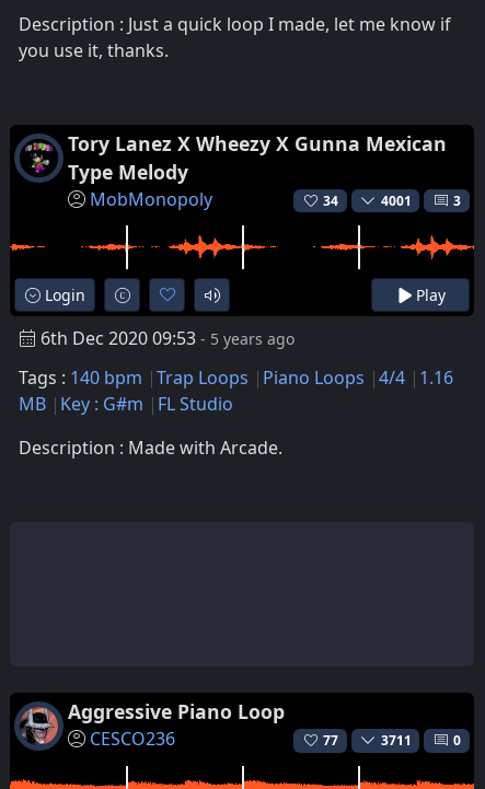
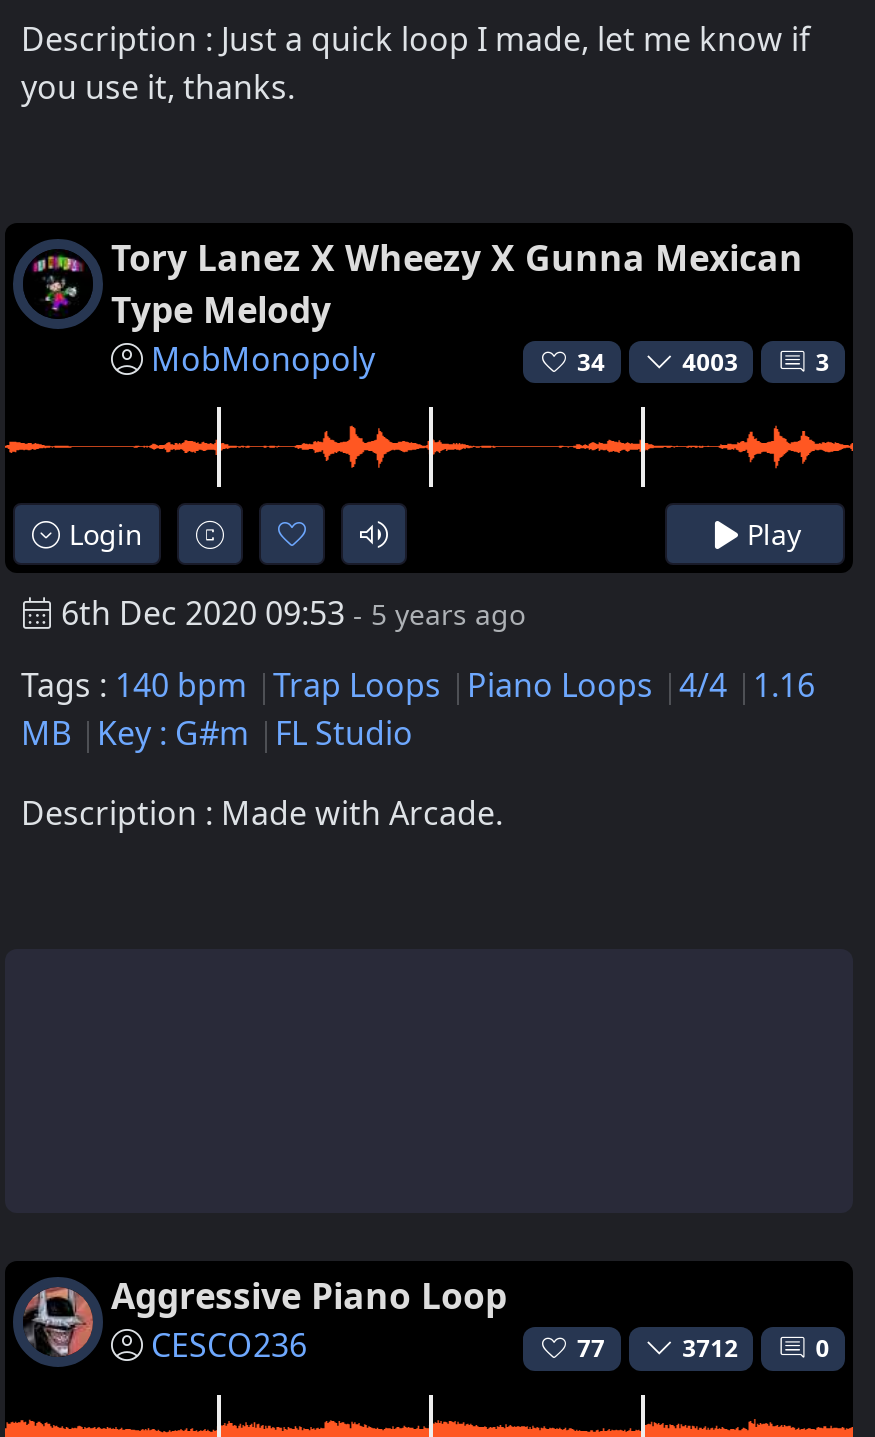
- 4001
+ 4003

- 3711
+ 3712
